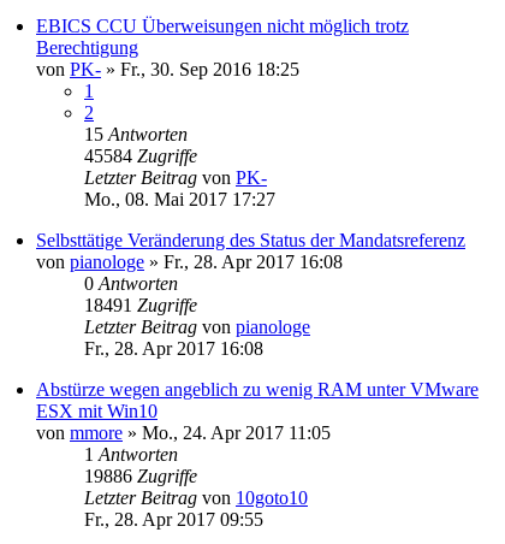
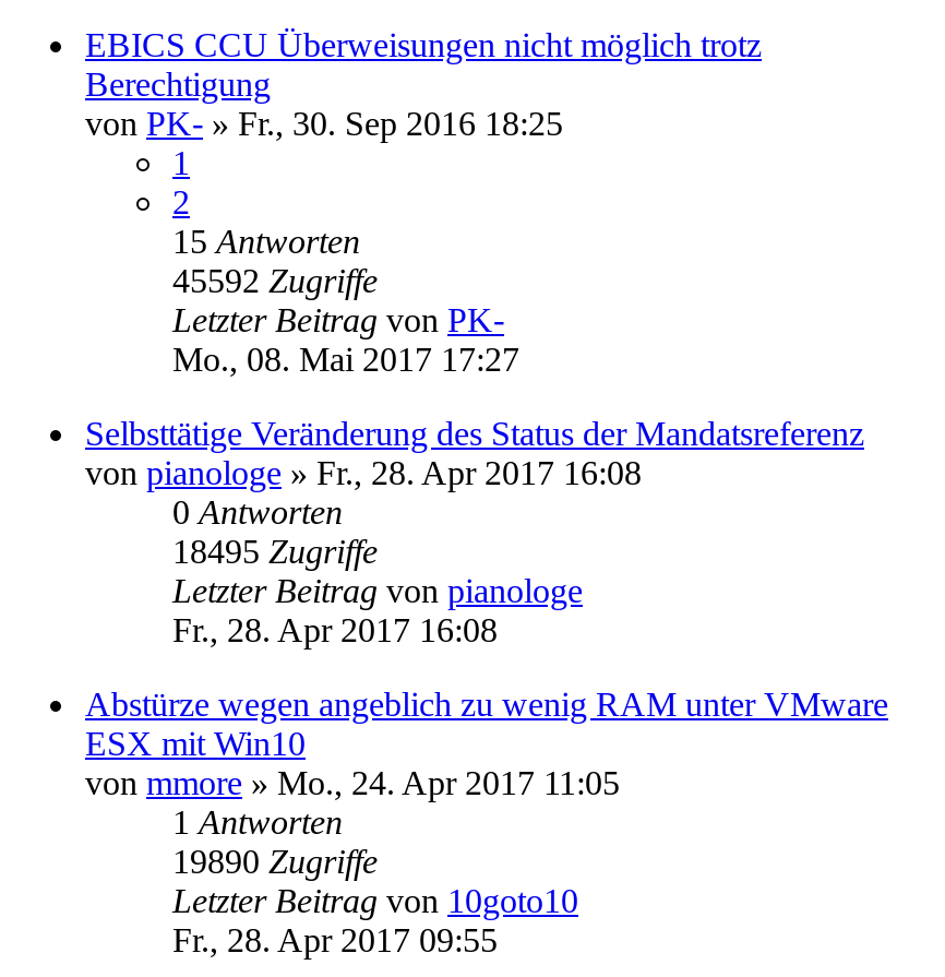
- 45584 Zugriffe
+ 45592 Zugriffe

- 18491 Zugriffe
+ 18495 Zugriffe

- 19886 Zugriffe
+ 19890 Zugriffe
